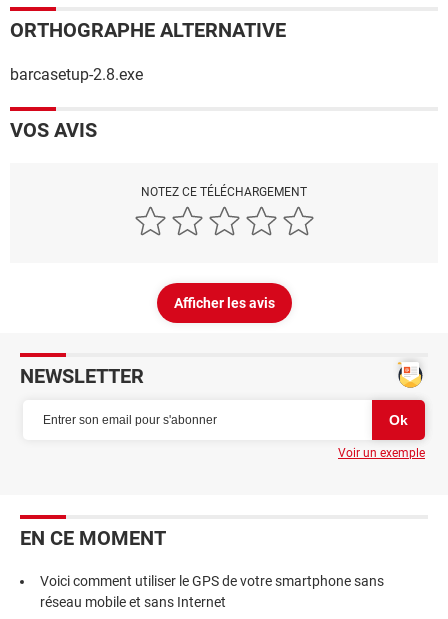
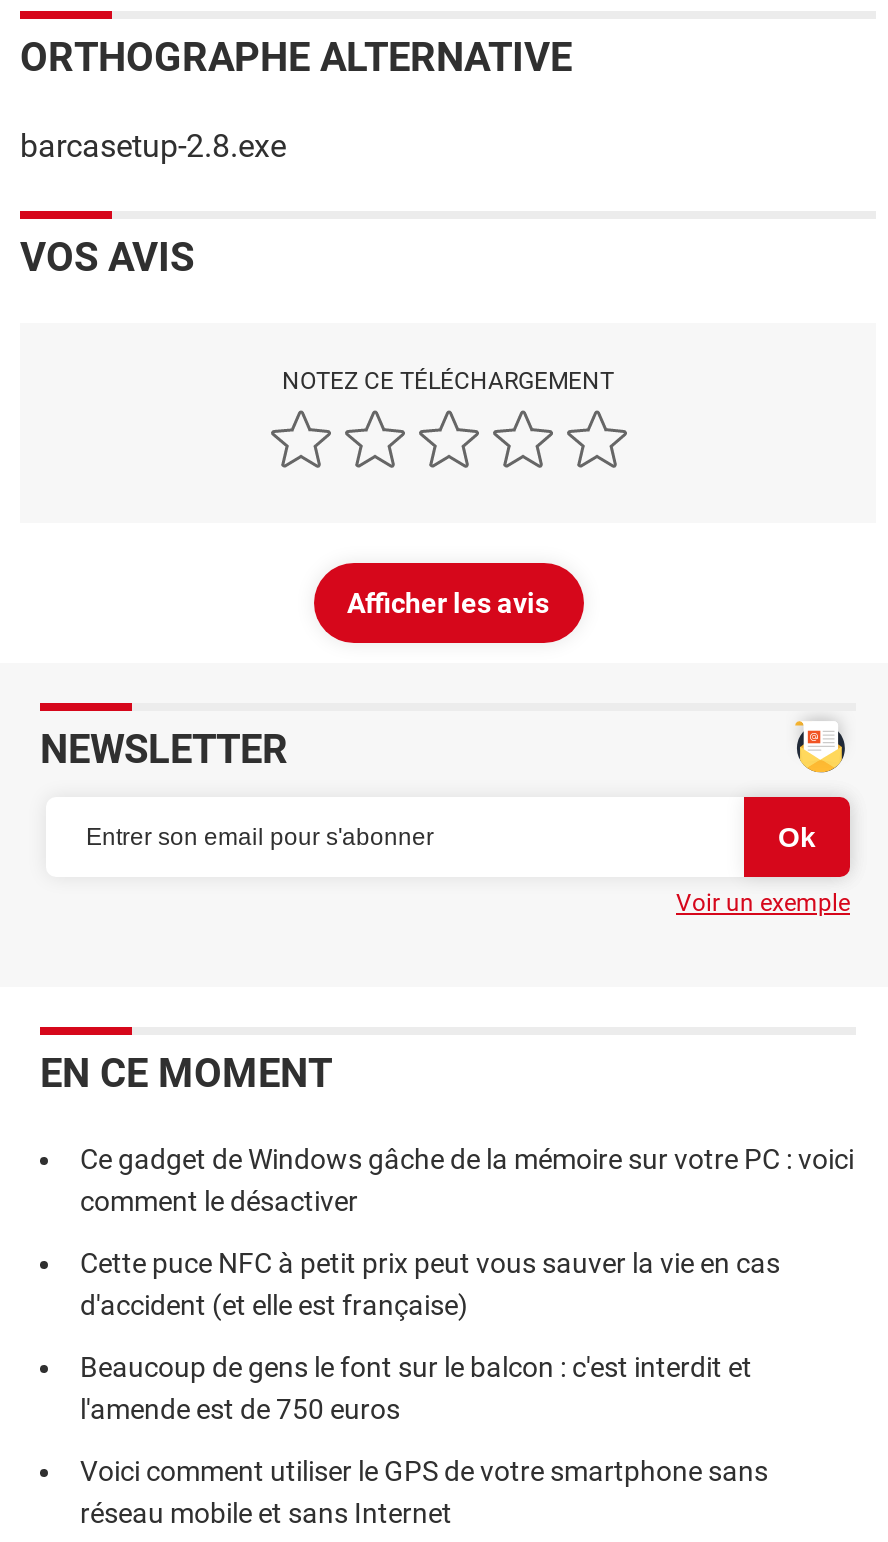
+ Ce gadget de Windows gâche de la mémoire sur votre PC : voici
+ comment le désactiver
+ Cette puce NFC à petit prix peut vous sauver la vie en cas
+ d'accident (et elle est française)
+ Beaucoup de gens le font sur le balcon : c'est interdit et
+ l'amende est de 750 euros
